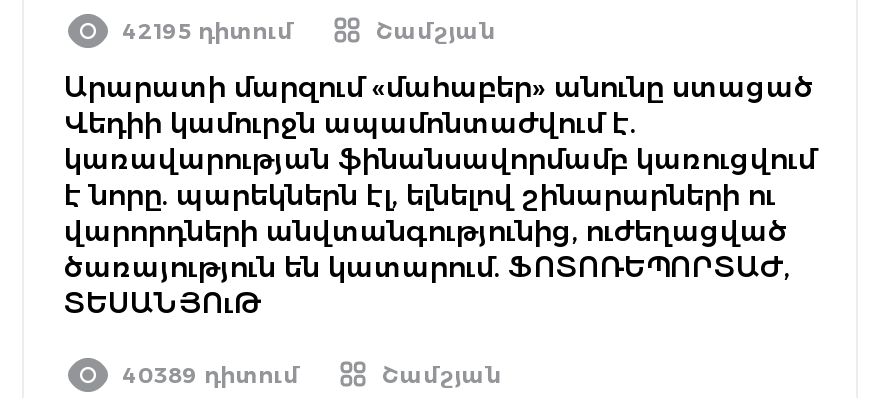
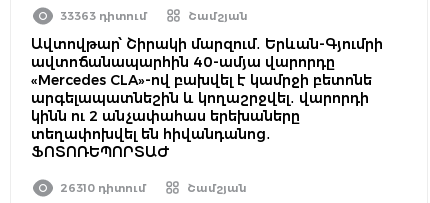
- 42195 դիտում
+ 33363 դիտում

- Արարատի մարզում «մահաբեր» անունը ստացած
- Վեդիի կամուրջն ապամոնտաժվում է.
- կառավարության ֆինանսավորմամբ կառուցվում
- է նորը. պարեկներն էլ, ելնելով շինարարների ու
- վարորդների անվտանգությունից, ուժեղացված
- ծառայություն են կատարում. ՖՈՏՈՌԵՊՈՐՏԱԺ,
- ՏԵՍԱՆՅՈւԹ
+ Ավտովթար՝ Շիրակի մարզում․ Երևան-Գյումրի
+ ավտոճանապարհին 40-ամյա վարորդը
+ «Mercedes CLA»-ով բախվել է կամրջի բետոնե
+ արգելապատնեշին և կողաշրջվել․ վարորդի
+ կինն ու 2 անչափահաս երեխաները
+ տեղափոխվել են հիվանդանոց․
+ ՖՈՏՈՌԵՊՈՐՏԱԺ

- 40389 դիտում
+ 26310 դիտում
